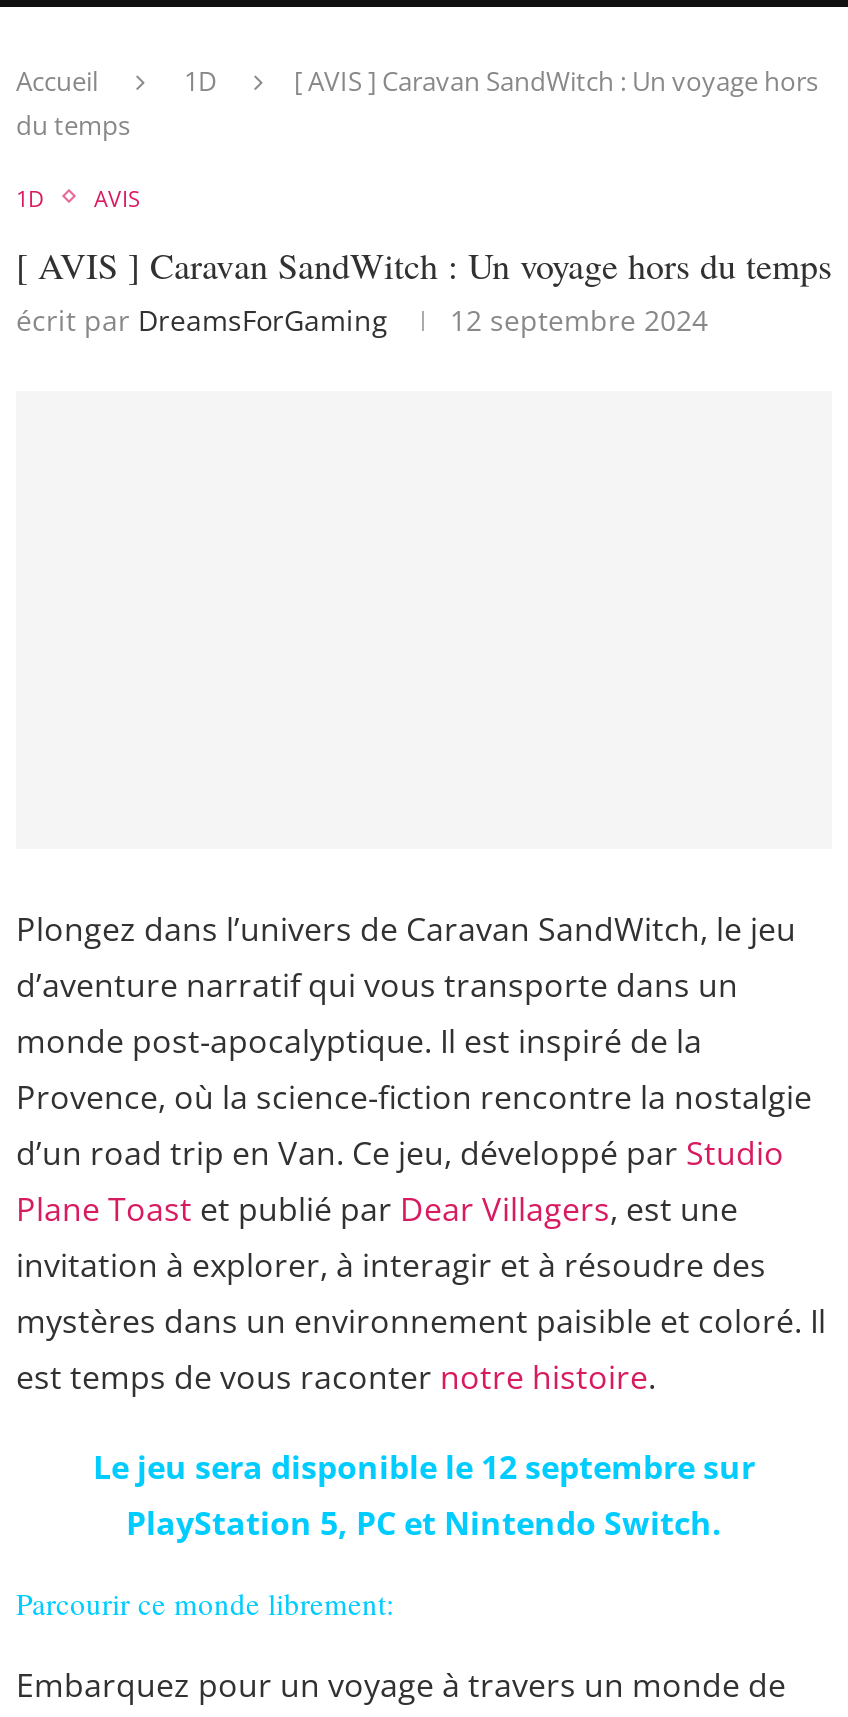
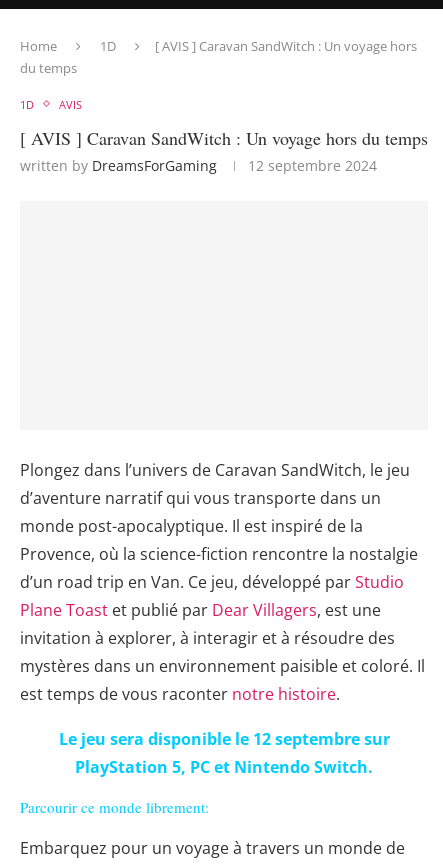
- Accueil
+ Home

- écrit par DreamsForGaming
+ written by DreamsForGaming
